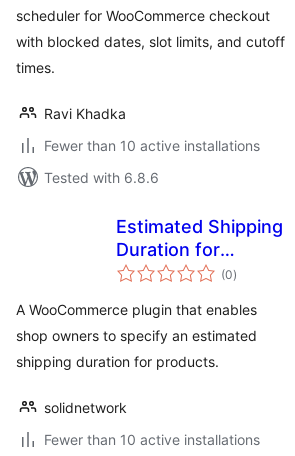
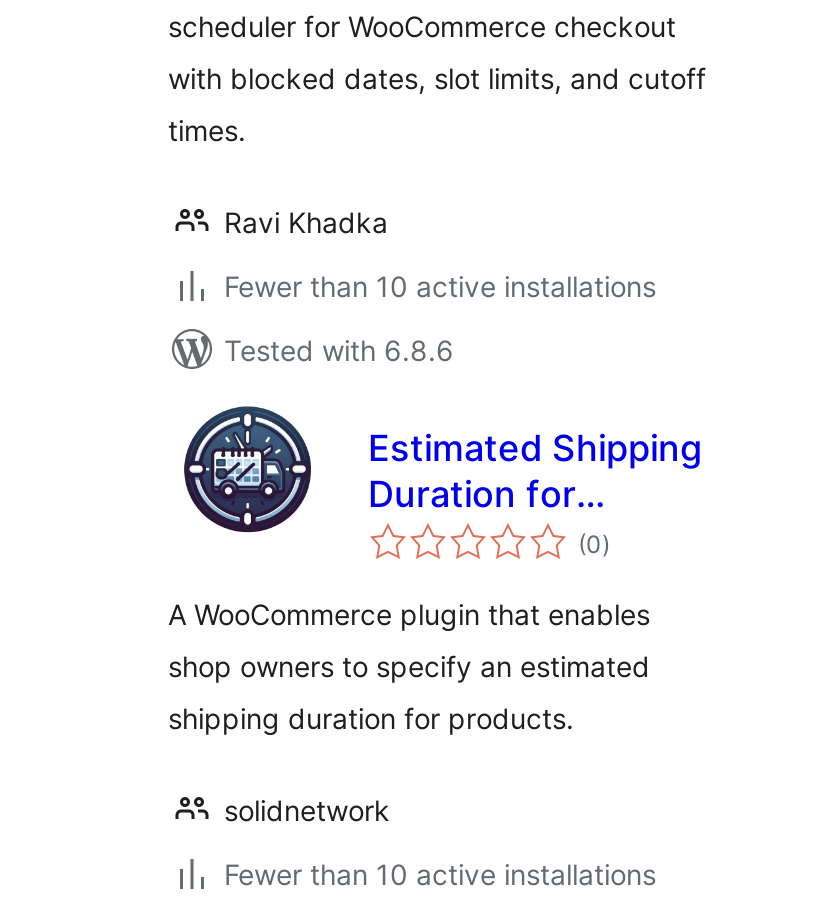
+ [image]
